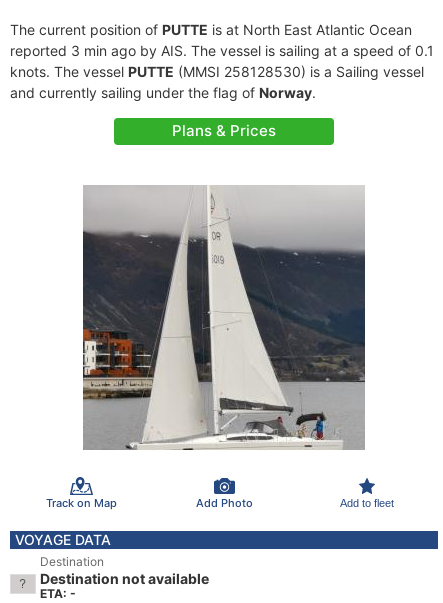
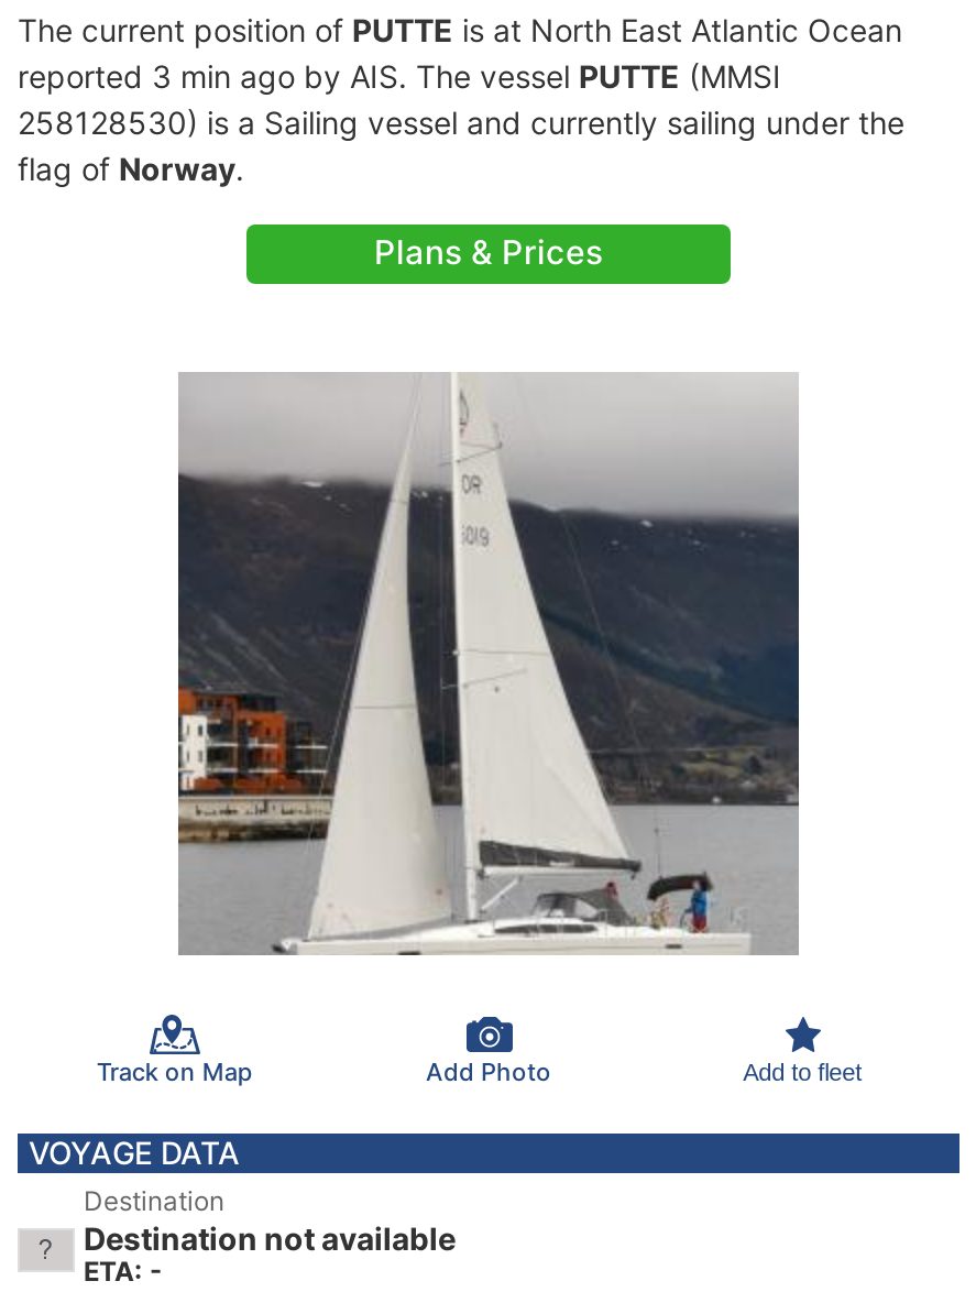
- reported 3 min ago by AIS. The vessel is sailing at a speed of 0.1
- knots. The vessel PUTTE (MMSI 258128530) is a Sailing vessel
- and currently sailing under the flag of Norway.
+ reported 3 min ago by AIS. The vessel PUTTE (MMSI
+ 258128530) is a Sailing vessel and currently sailing under the
+ flag of Norway.
